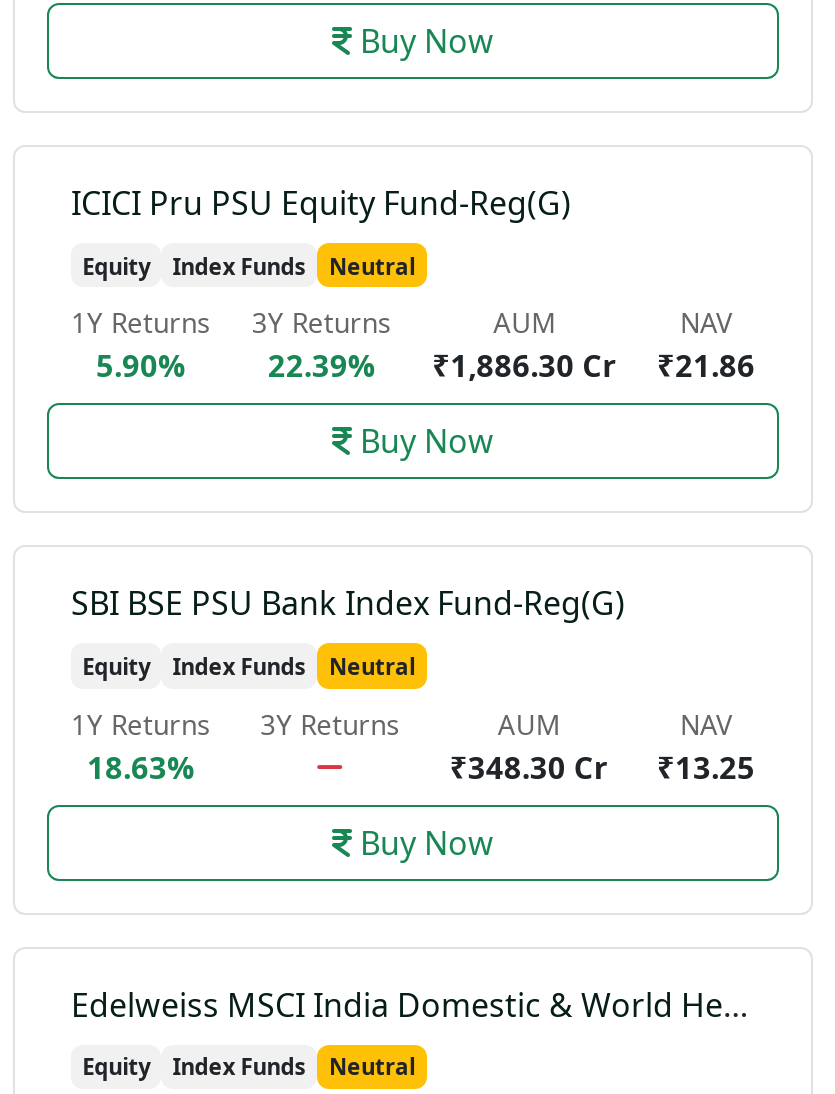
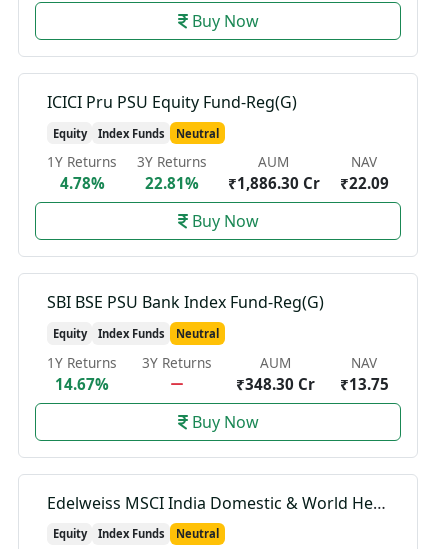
- 5.90%
+ 4.78%

- 22.39%
+ 22.81%

- ₹21.86
+ ₹22.09

- 18.63%
+ 14.67%

- ₹348.30 Cr ₹13.25
+ ₹348.30 Cr ₹13.75
